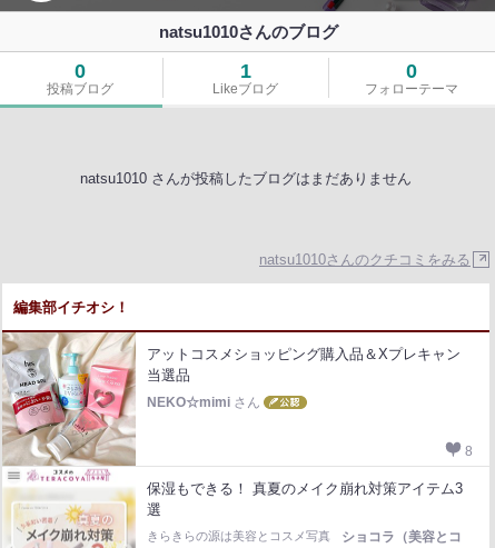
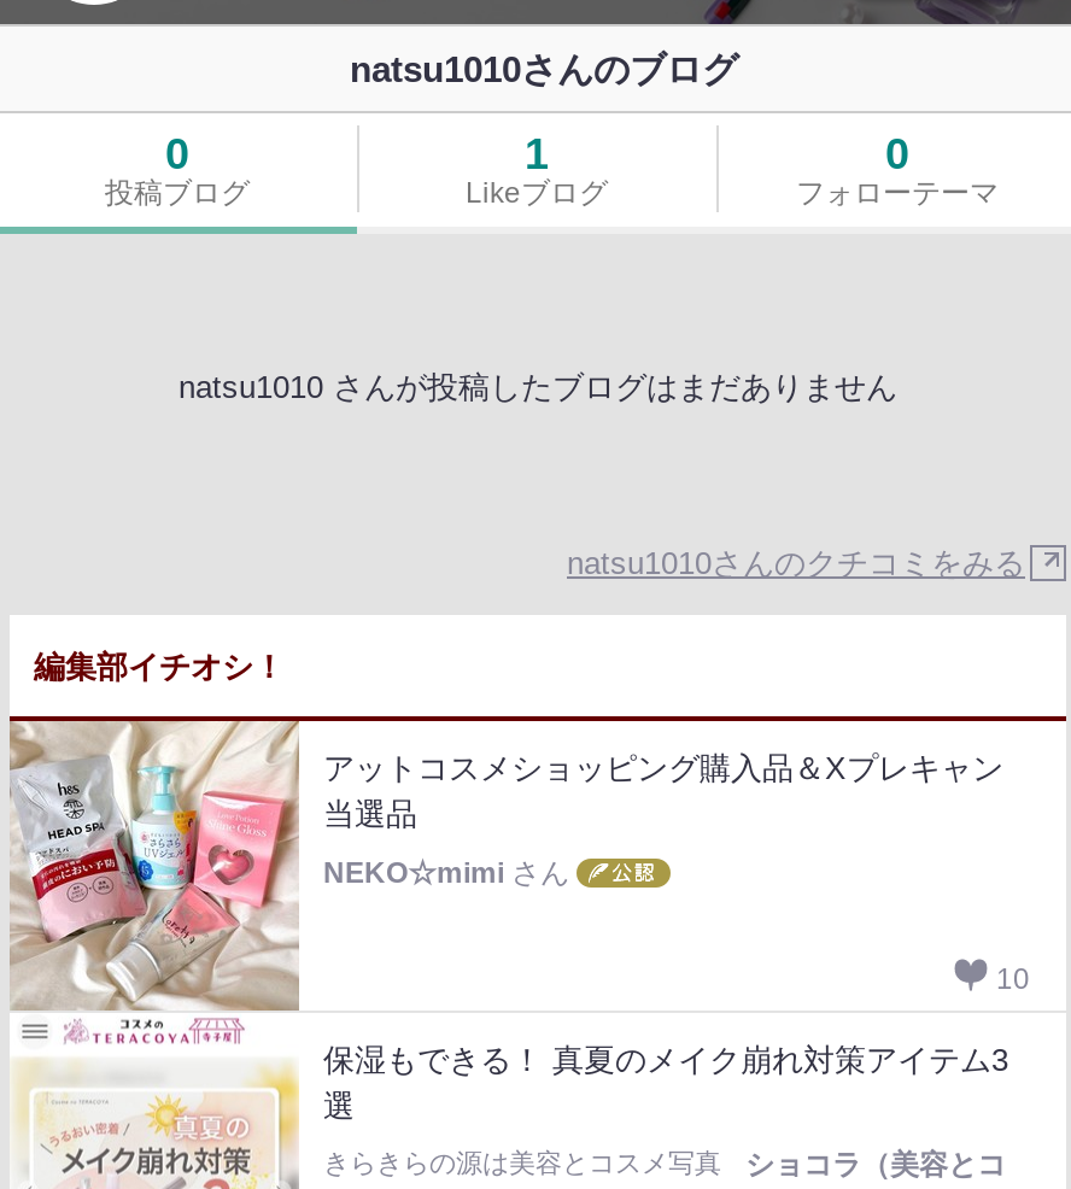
- 8
+ 10
